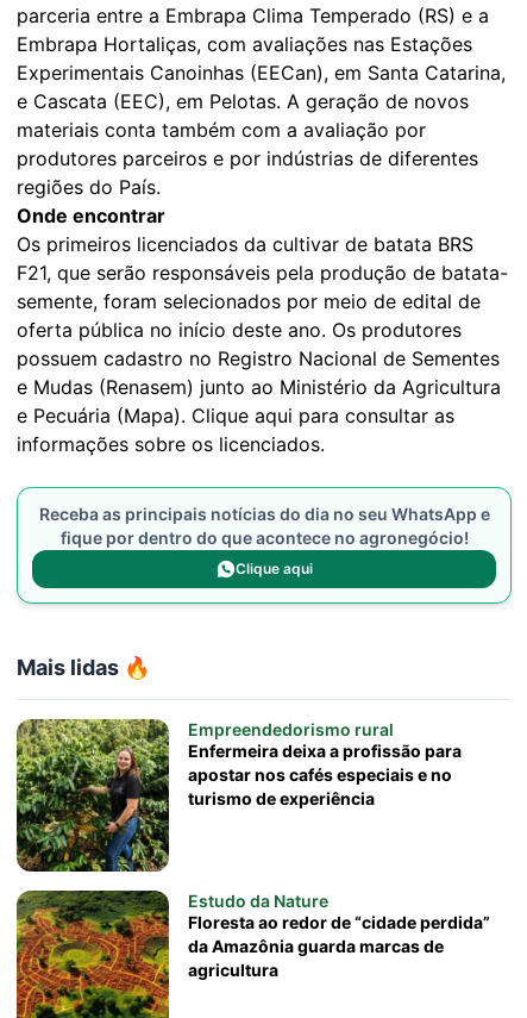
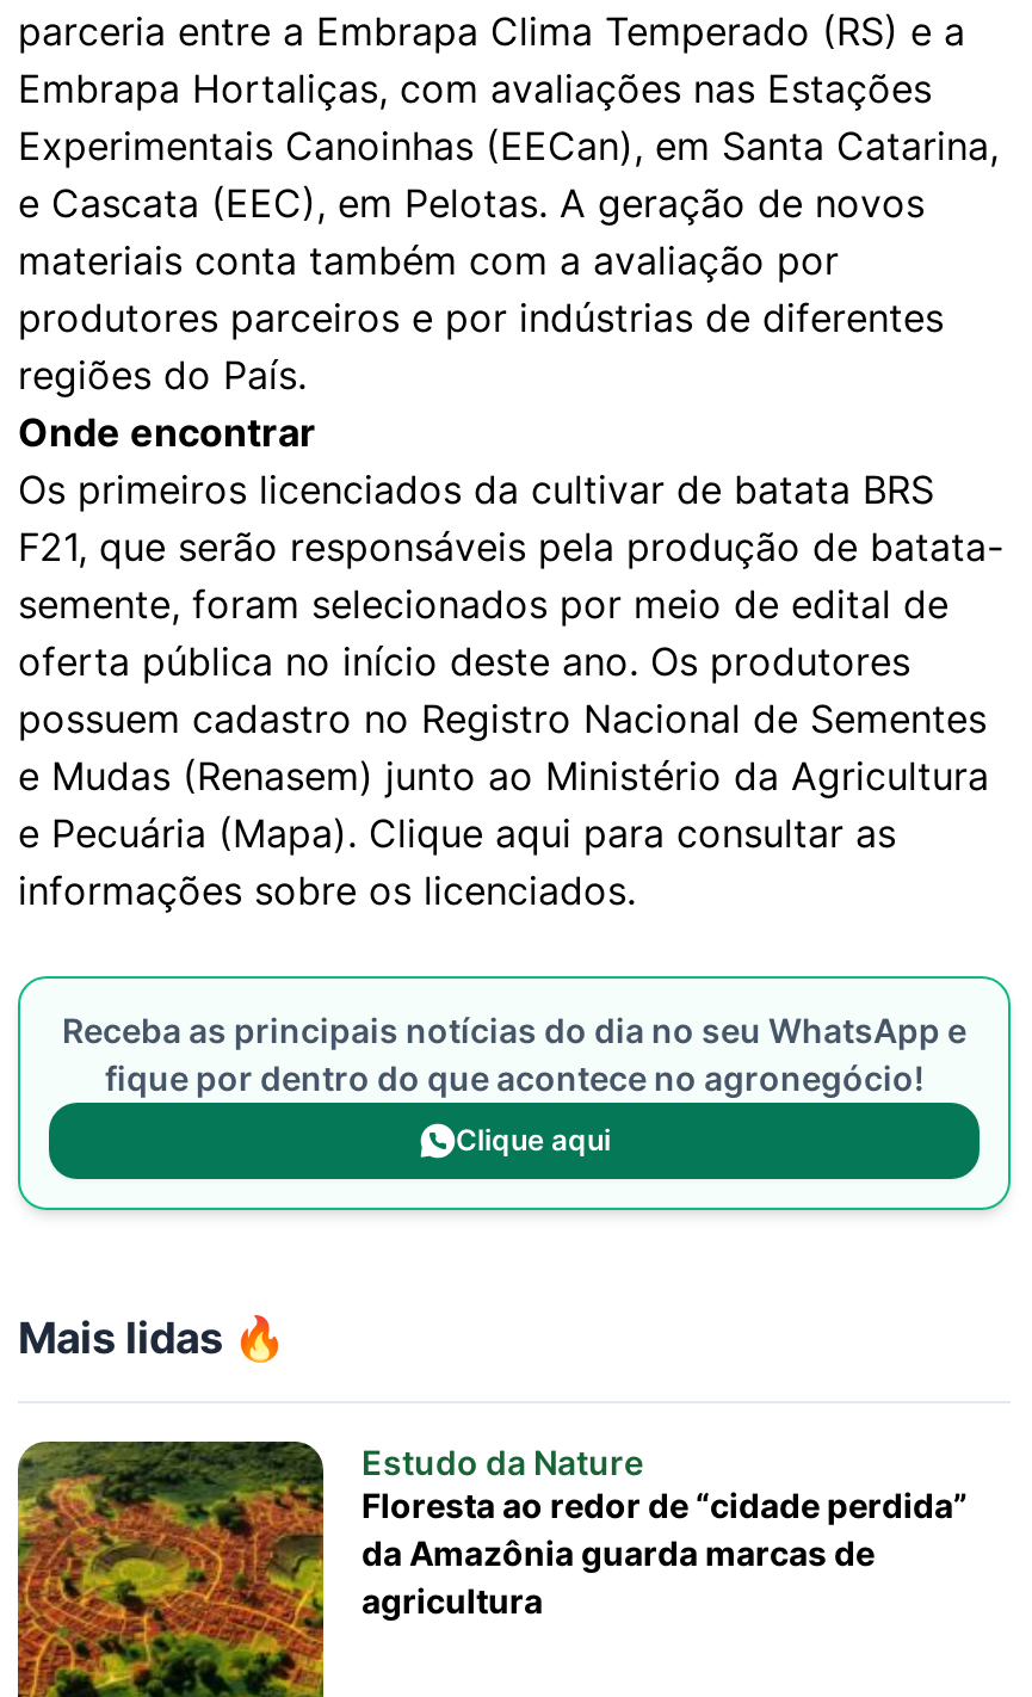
- [image]
- Empreendedorismo rural
- Enfermeira deixa a profissão para
- apostar nos cafés especiais e no
- turismo de experiência
